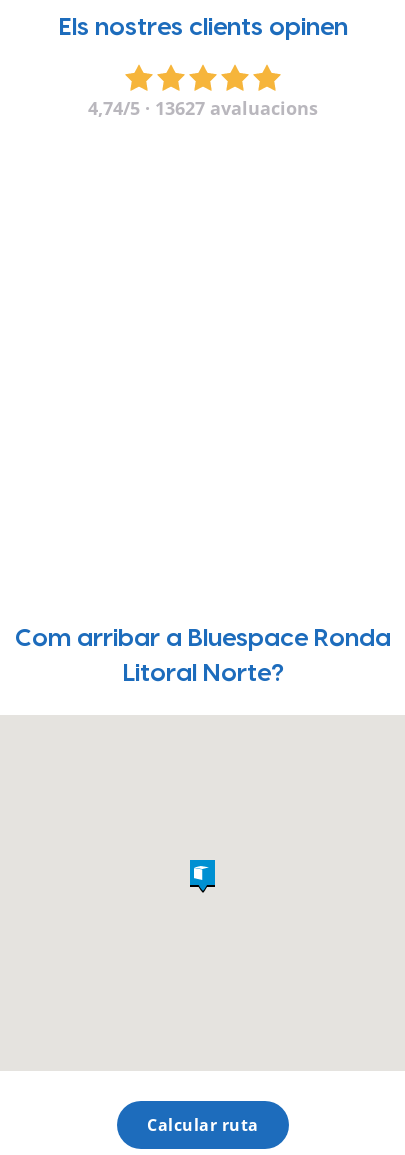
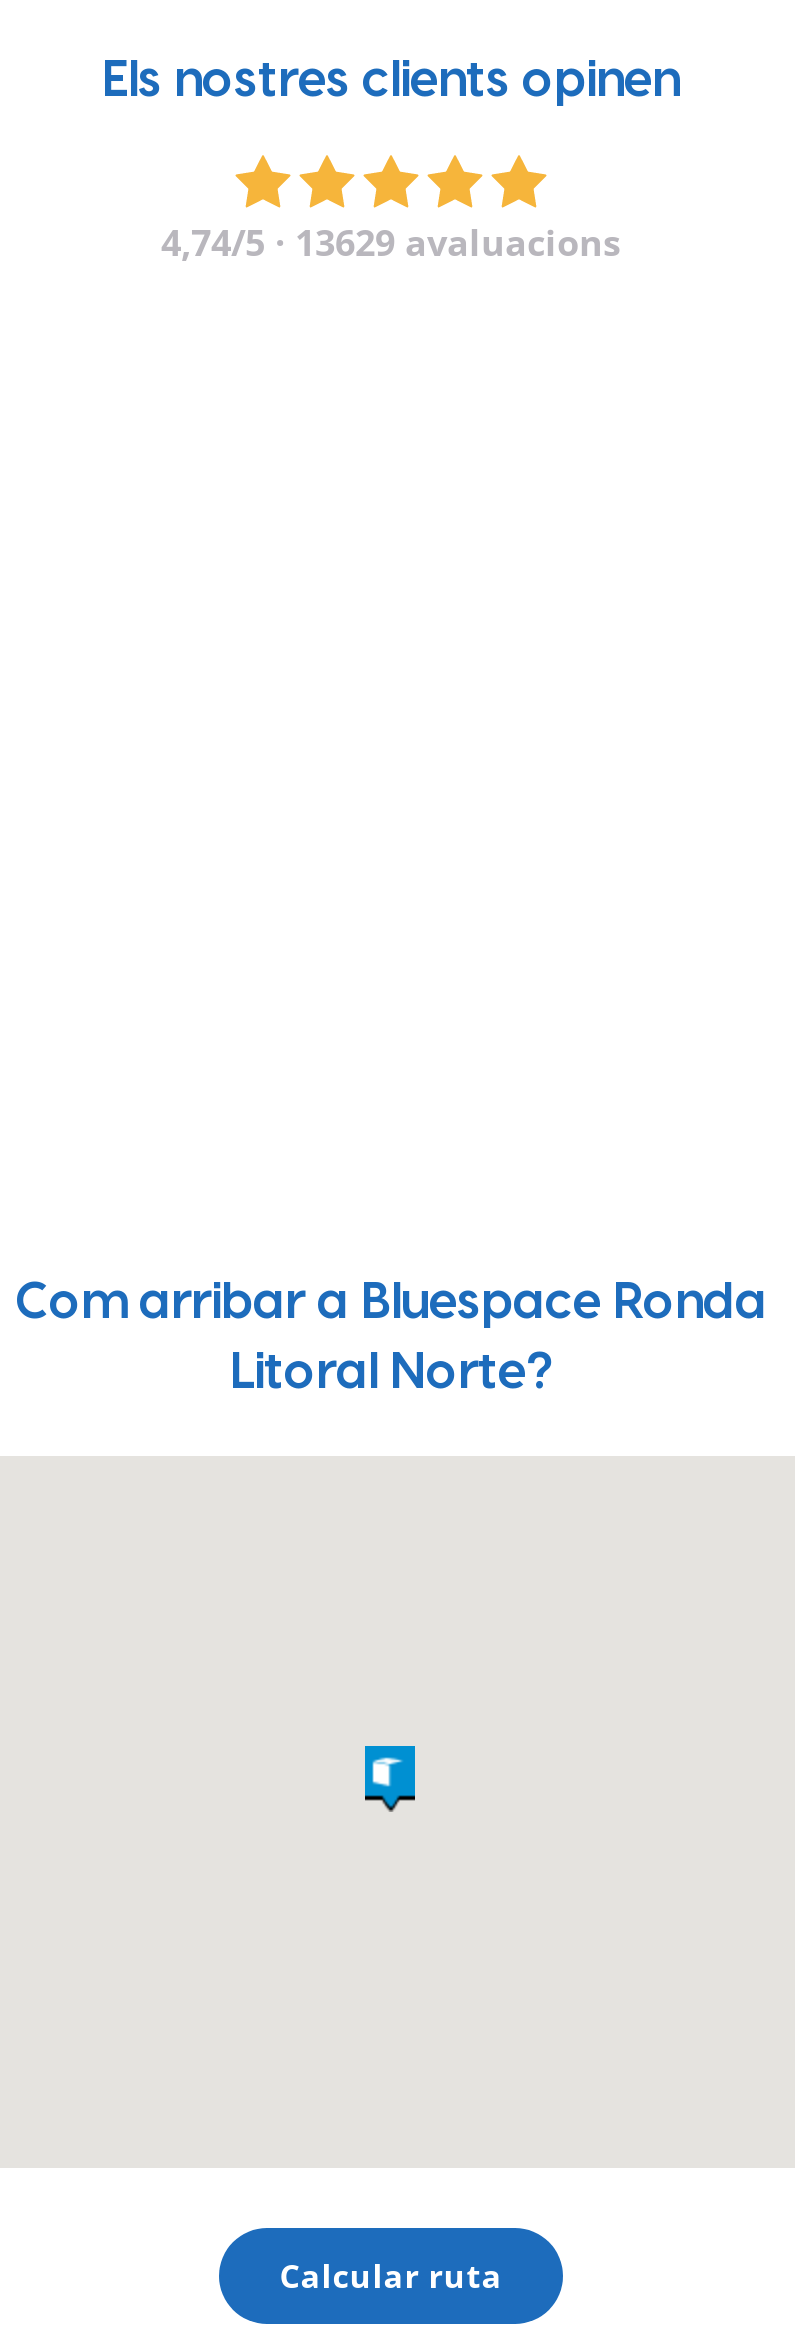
- 4,74/5 · 13627 avaluacions
+ 4,74/5 · 13629 avaluacions
